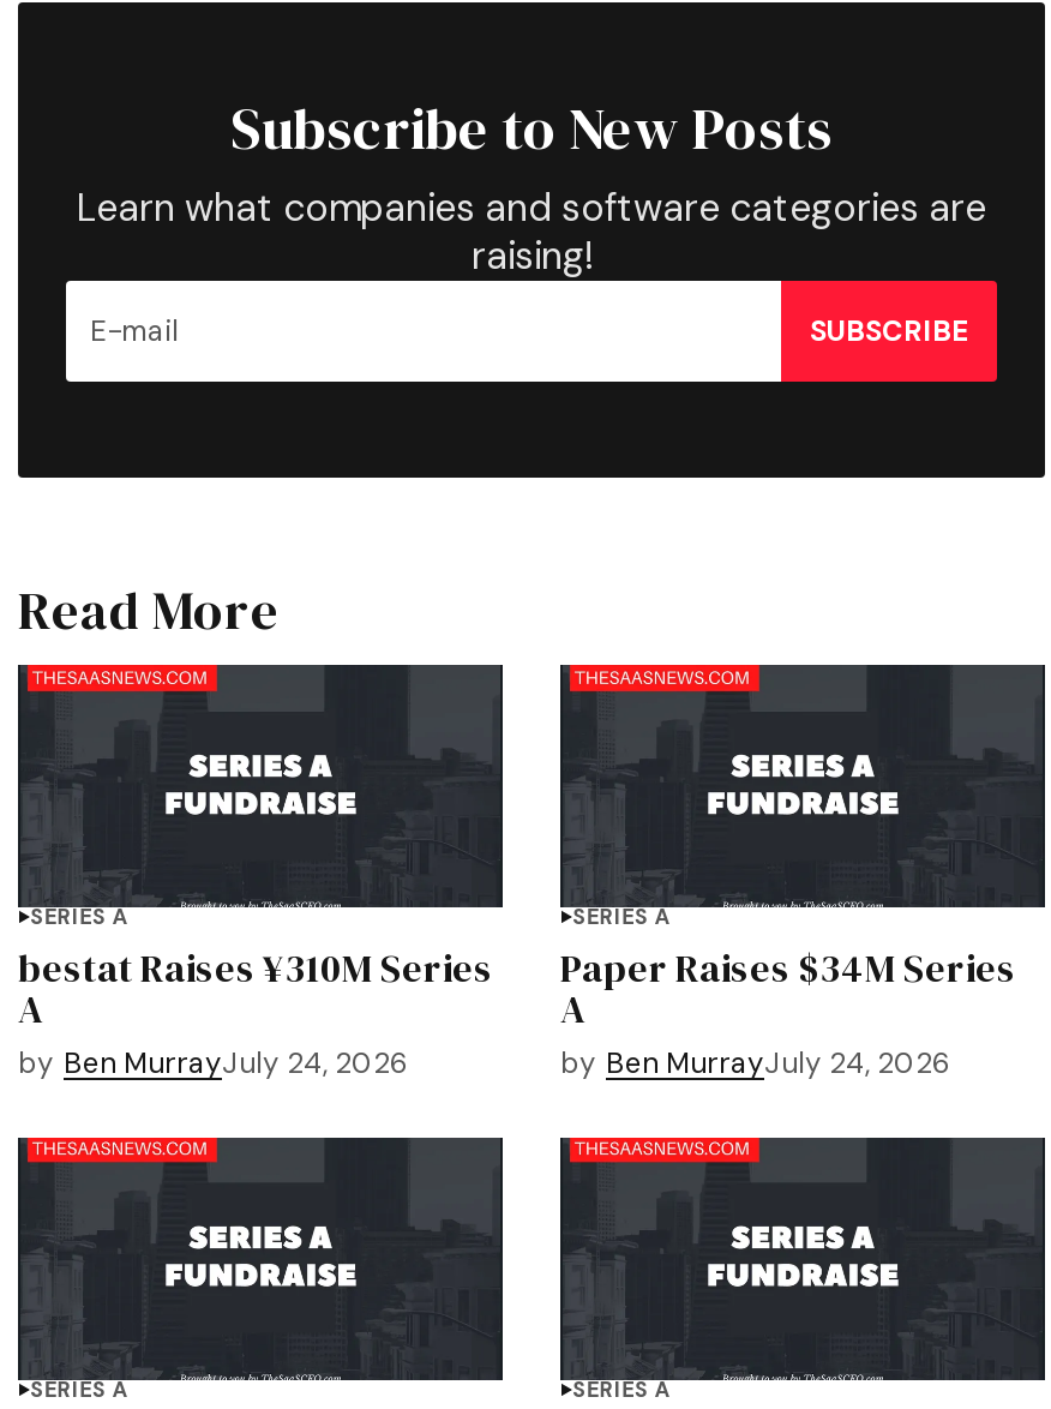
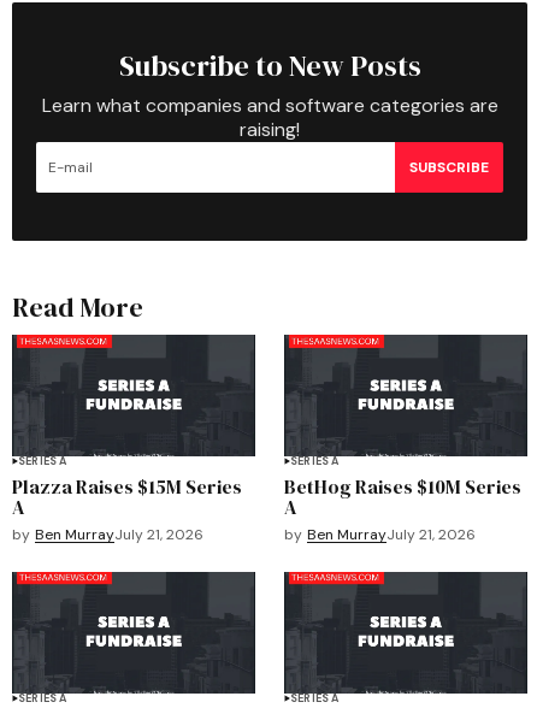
- bestat Raises ¥310M Series
+ Plazza Raises $15M Series

- Paper Raises $34M Series
+ BetHog Raises $10M Series

- by Ben MurrayJuly 24, 2026
+ by Ben MurrayJuly 21, 2026

- by Ben MurrayJuly 24, 2026
+ by Ben MurrayJuly 21, 2026
